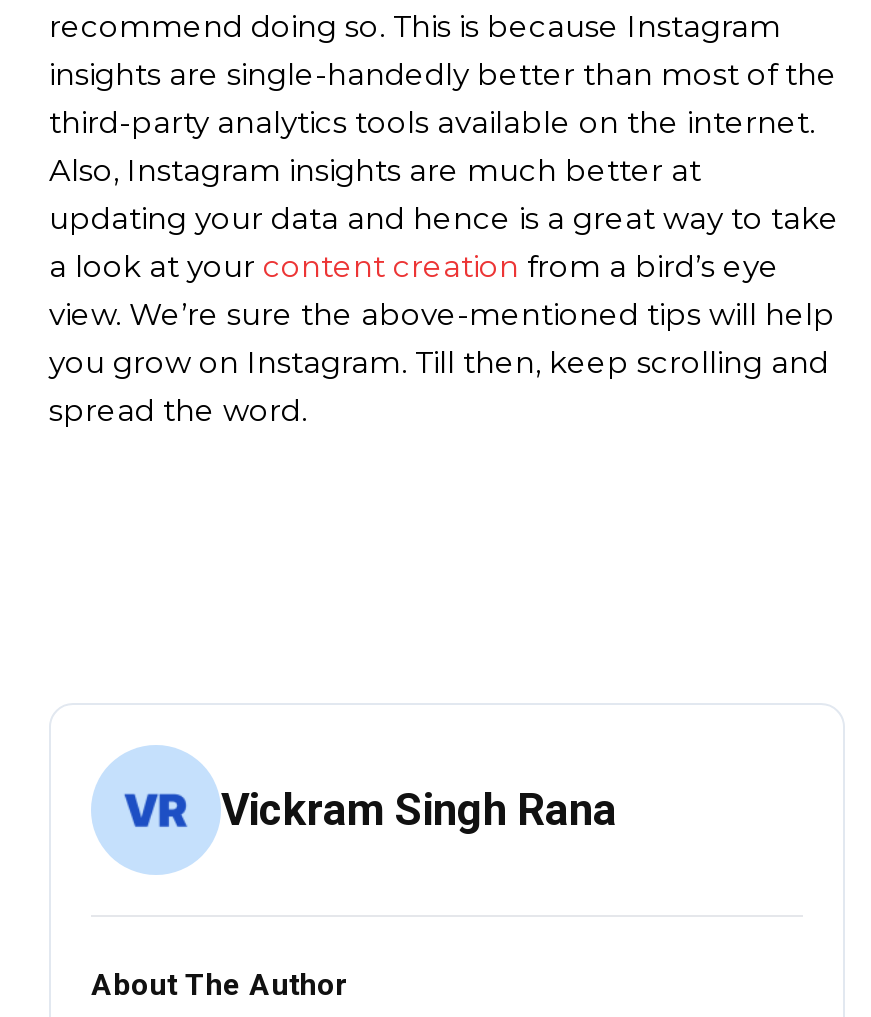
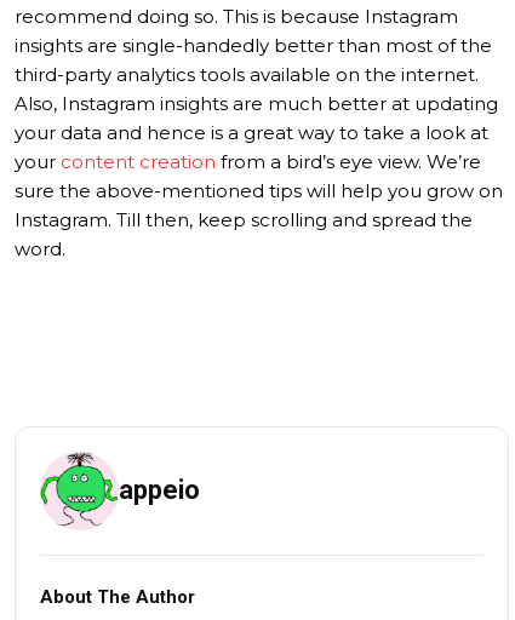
- [image]
- Vickram Singh Rana
+ [image]
+ appeio
